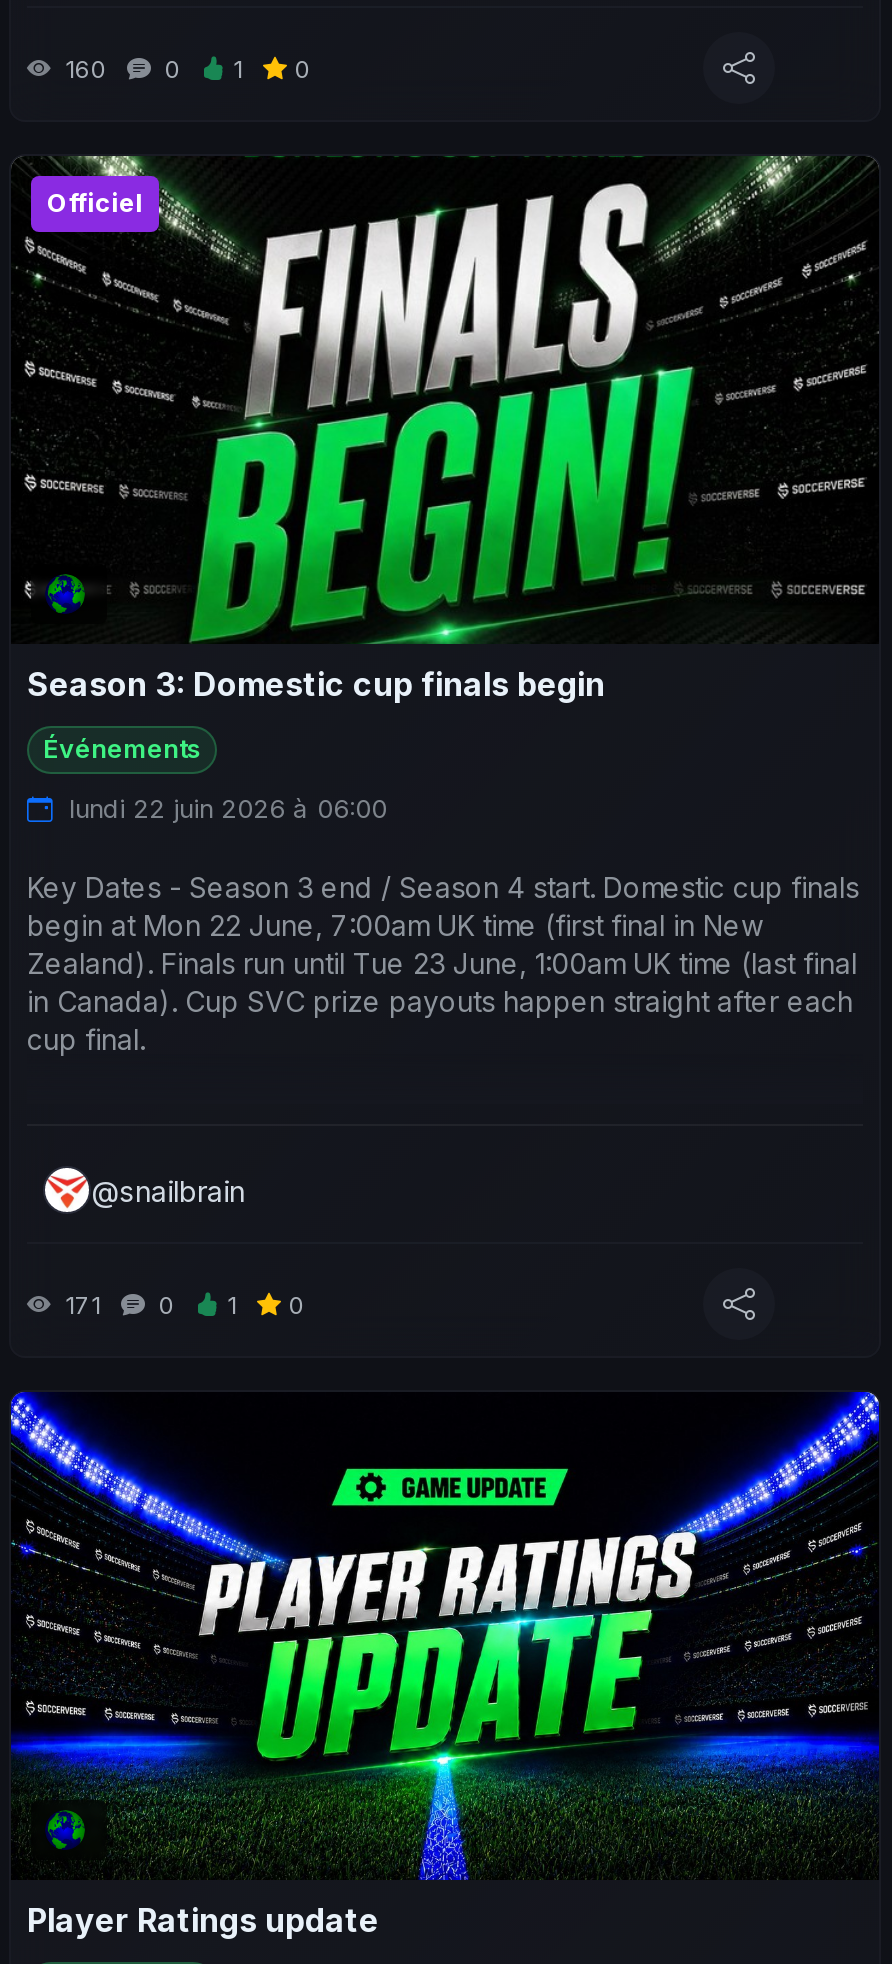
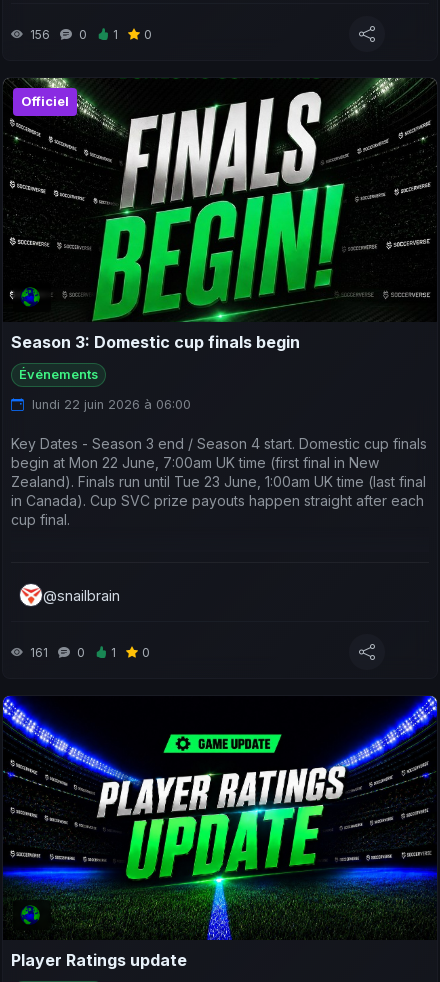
- 160 0 1 0
+ 156 0 1 0

- 171 0 1 0
+ 161 0 1 0
